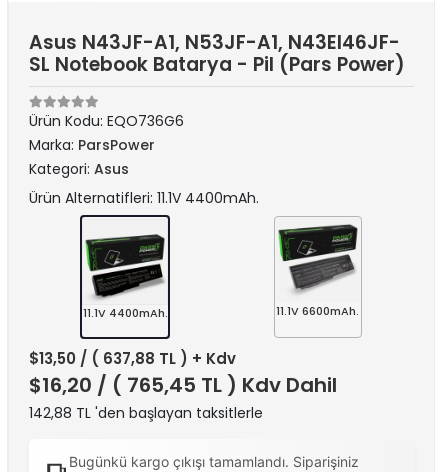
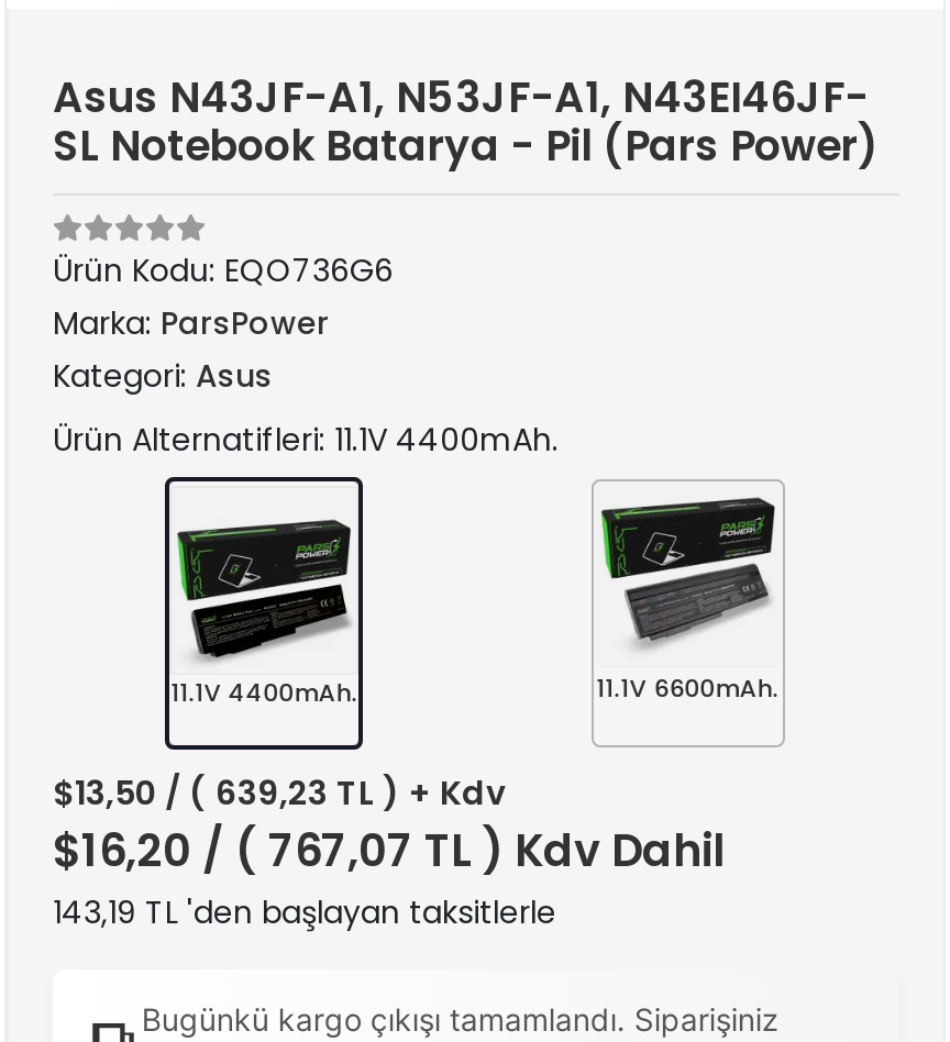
- $13,50 / ( 637,88 TL ) + Kdv
+ $13,50 / ( 639,23 TL ) + Kdv

- $16,20 / ( 765,45 TL ) Kdv Dahil
+ $16,20 / ( 767,07 TL ) Kdv Dahil

- 142,88 TL 'den başlayan taksitlerle
+ 143,19 TL 'den başlayan taksitlerle
